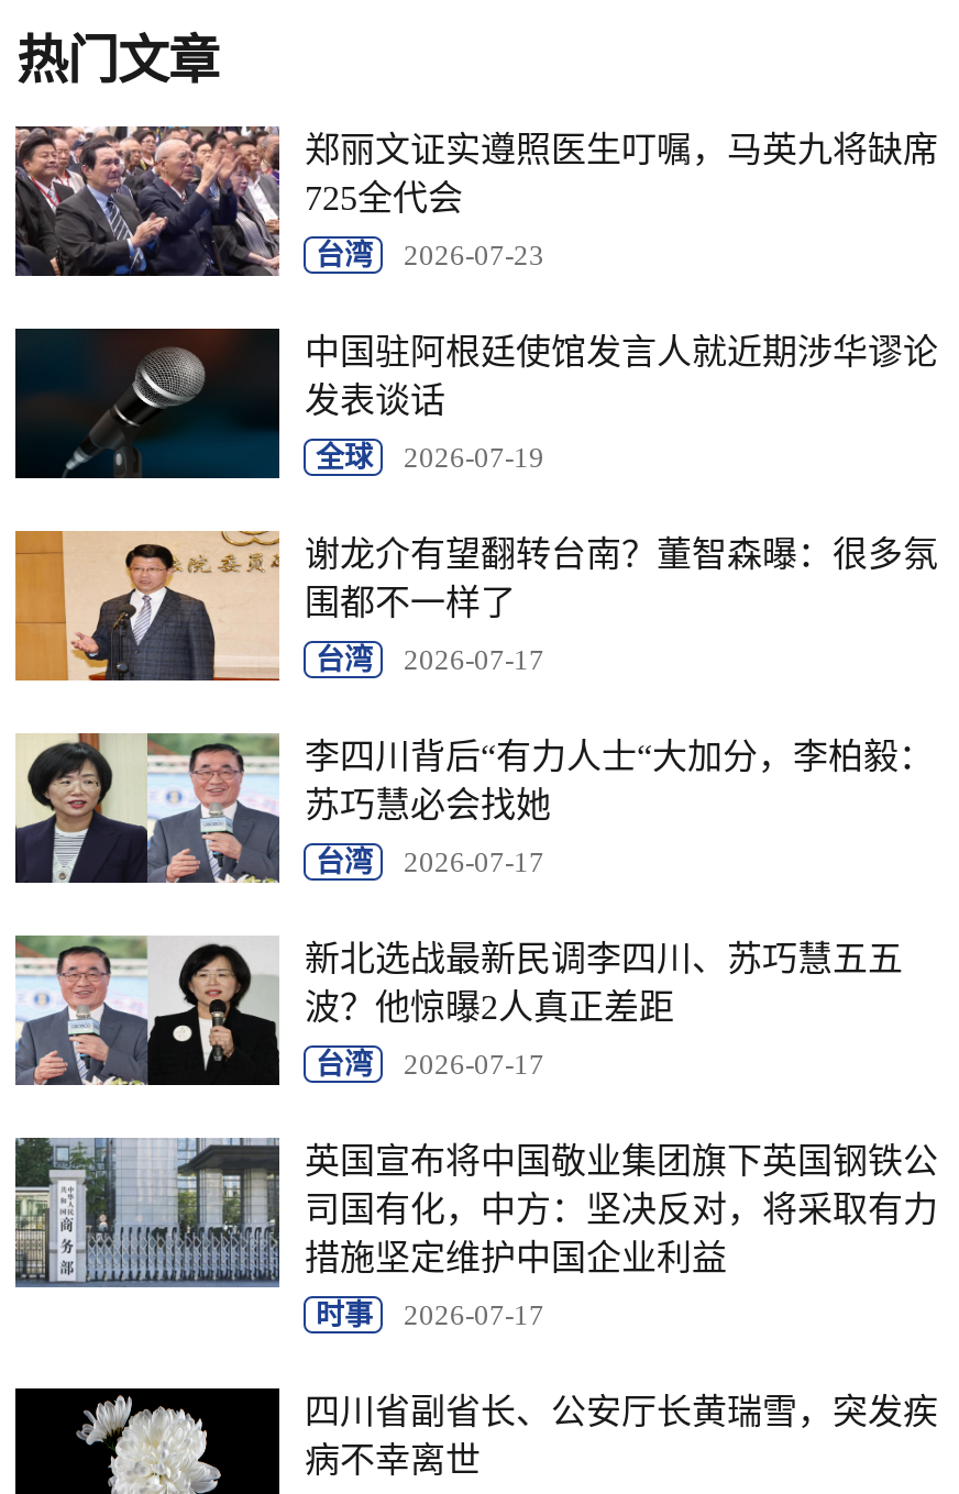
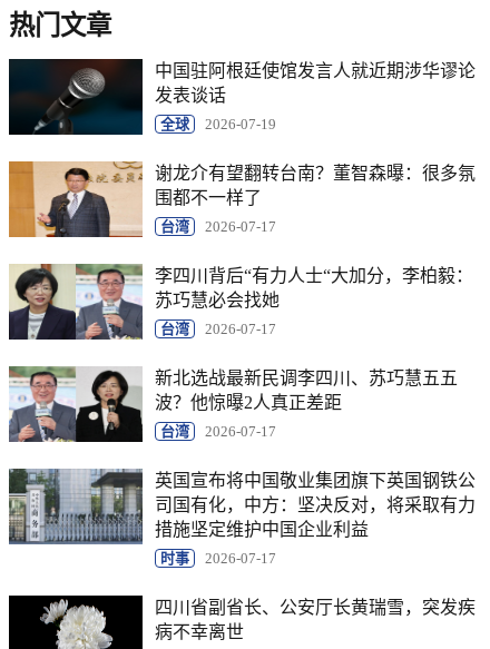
- [image]
- 郑丽文证实遵照医生叮嘱，马英九将缺席
- 725全代会
- 台湾
- 2026-07-23
